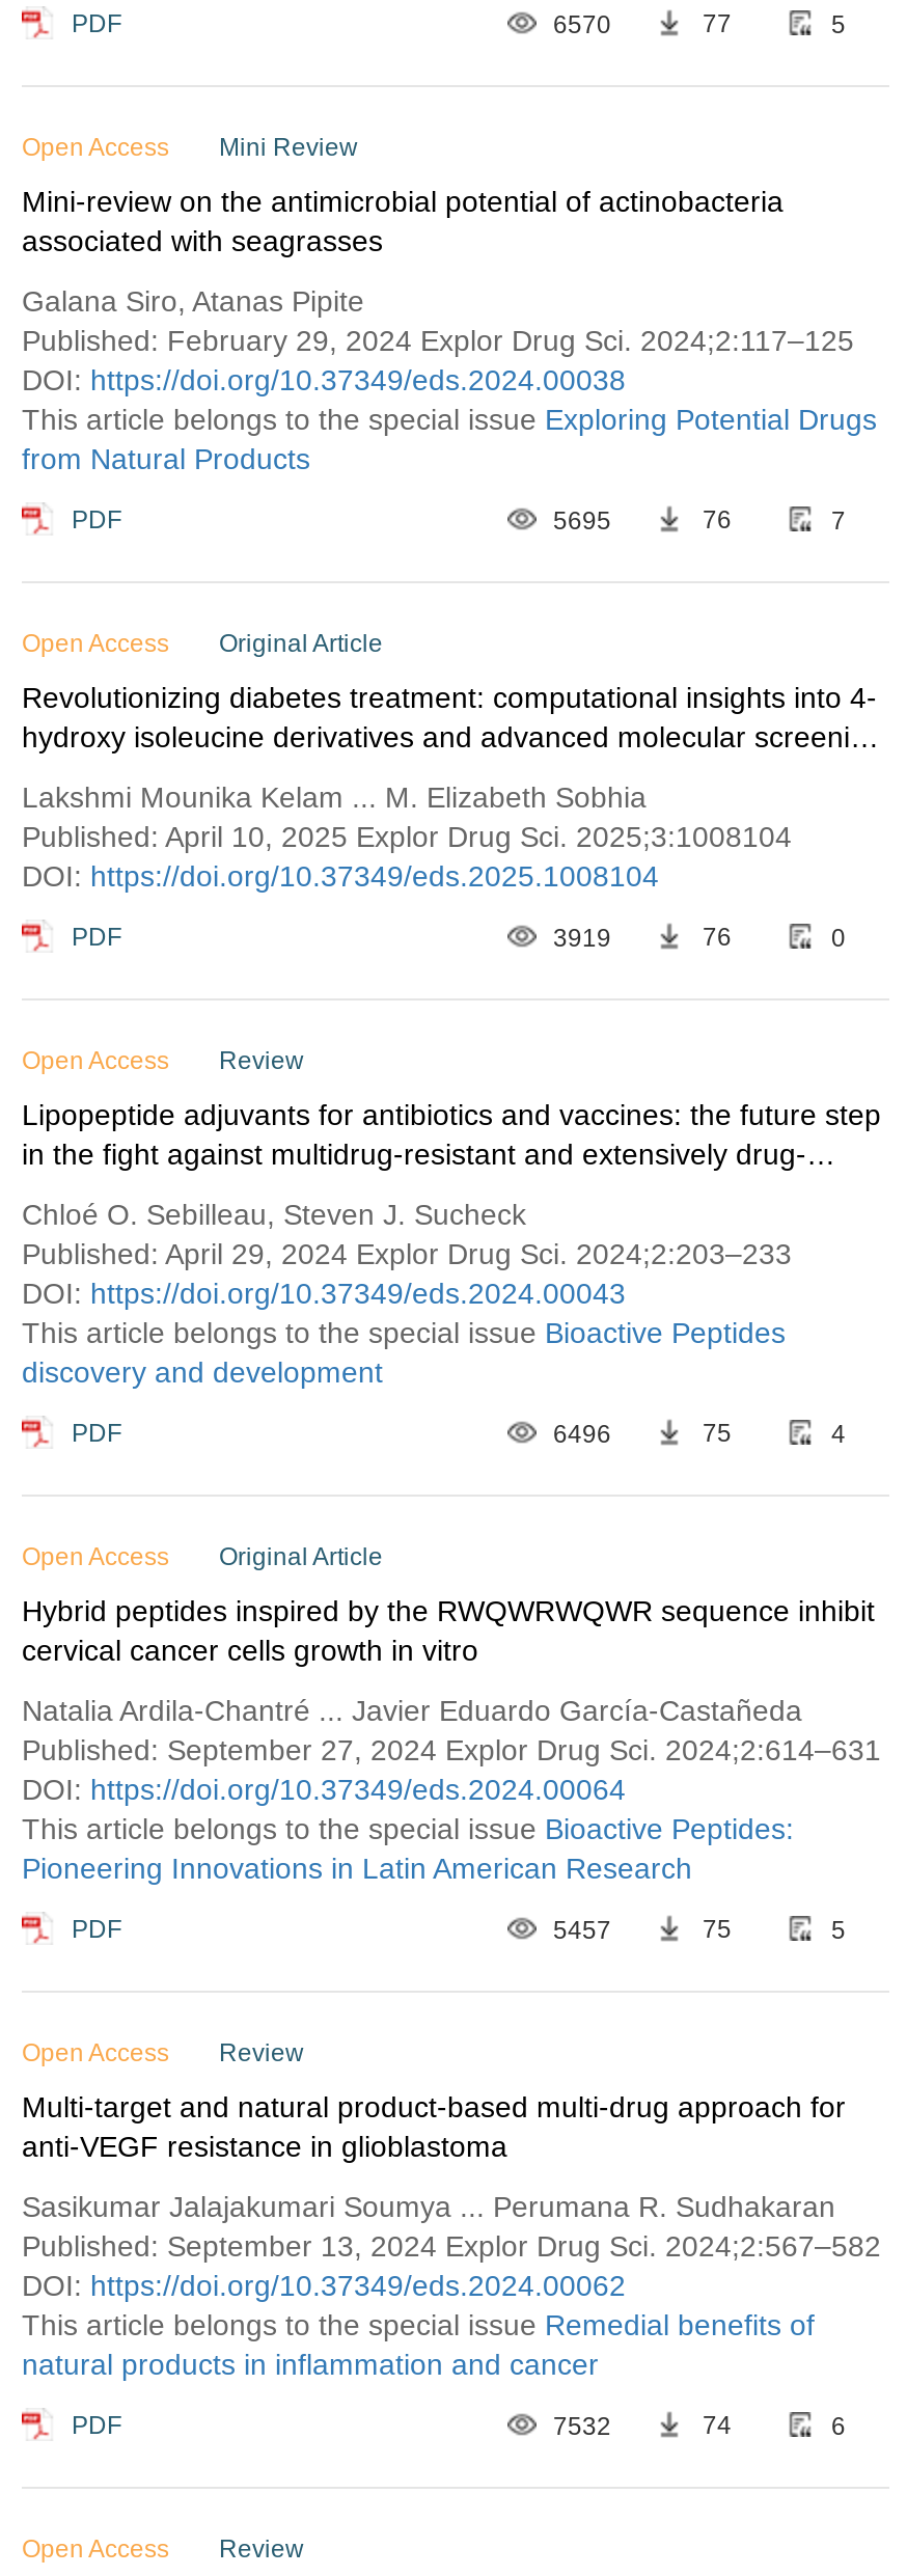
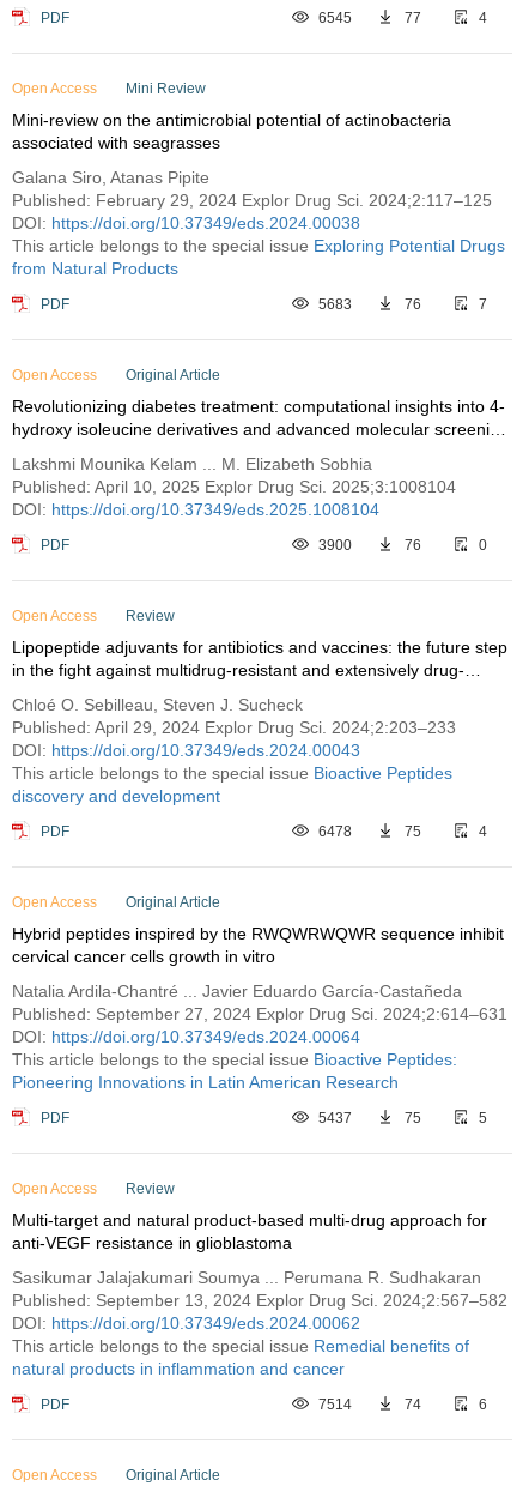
- 6570
+ 6545

- 5
+ 4

- 5695
+ 5683

- 3919
+ 3900

- 6496
+ 6478

- 5457
+ 5437

- 7532
+ 7514

- Review
+ Original Article
